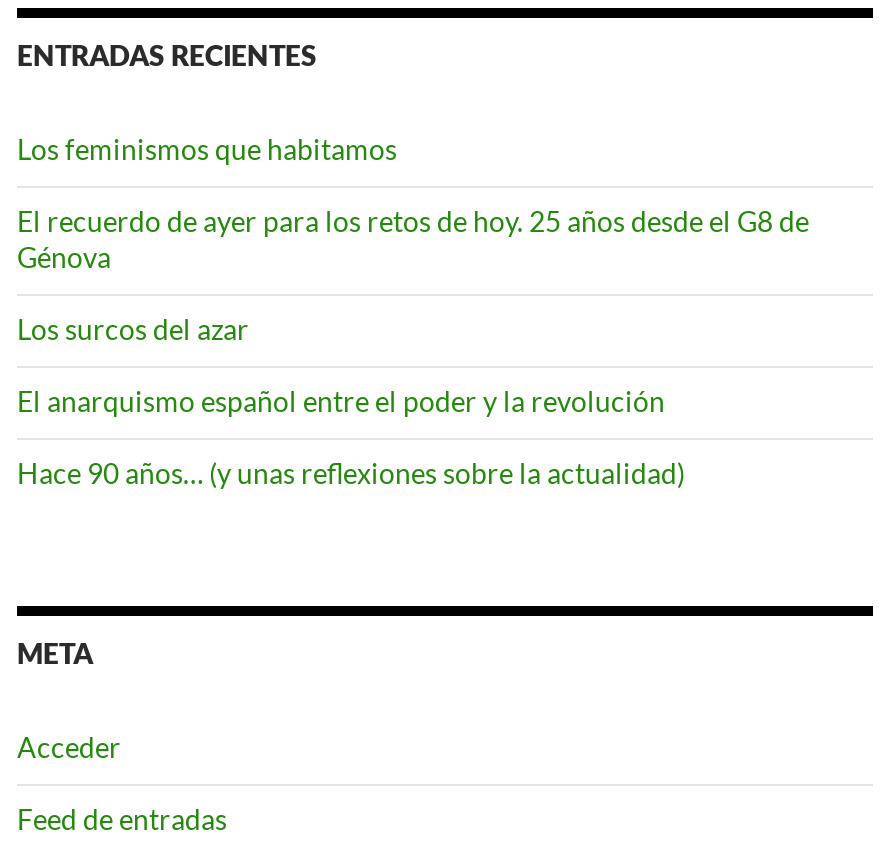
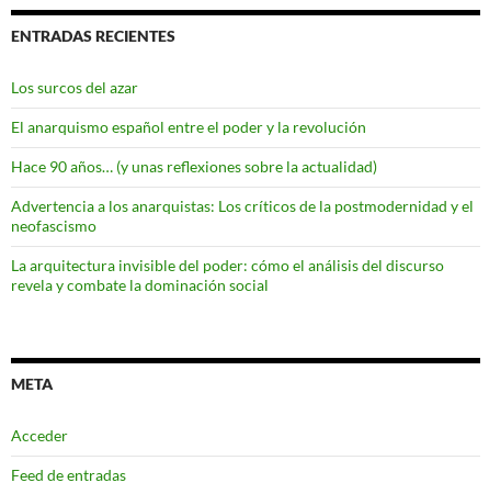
- Los feminismos que habitamos
- El recuerdo de ayer para los retos de hoy. 25 años desde el G8 de
- Génova

moved up: Los surcos del azar | El anarquismo español entre el poder y la revolución | Hace 90 años… (y unas reflexiones sobre la actualidad)

+ Advertencia a los anarquistas: Los críticos de la postmodernidad y el
+ neofascismo
+ La arquitectura invisible del poder: cómo el análisis del discurso
+ revela y combate la dominación social
